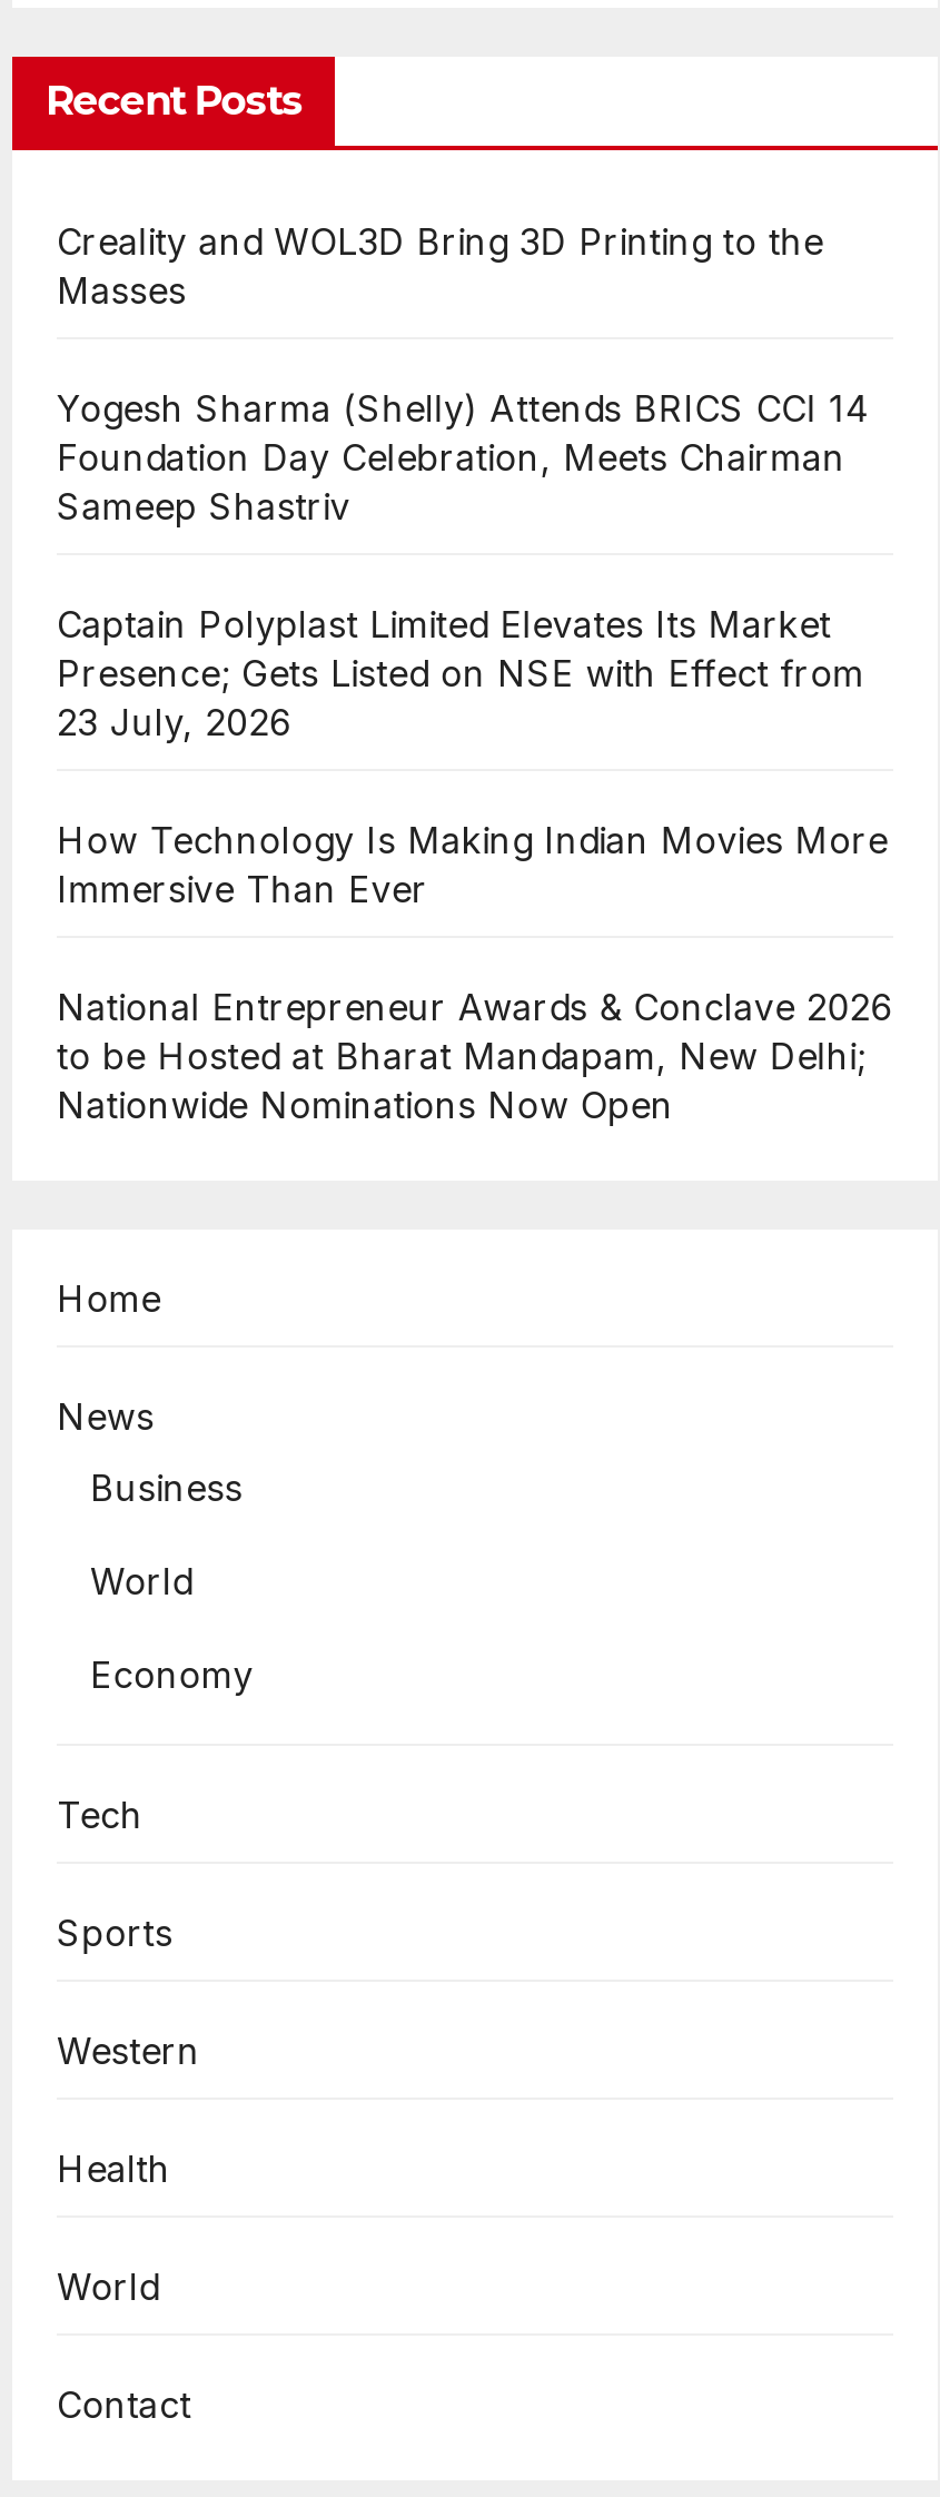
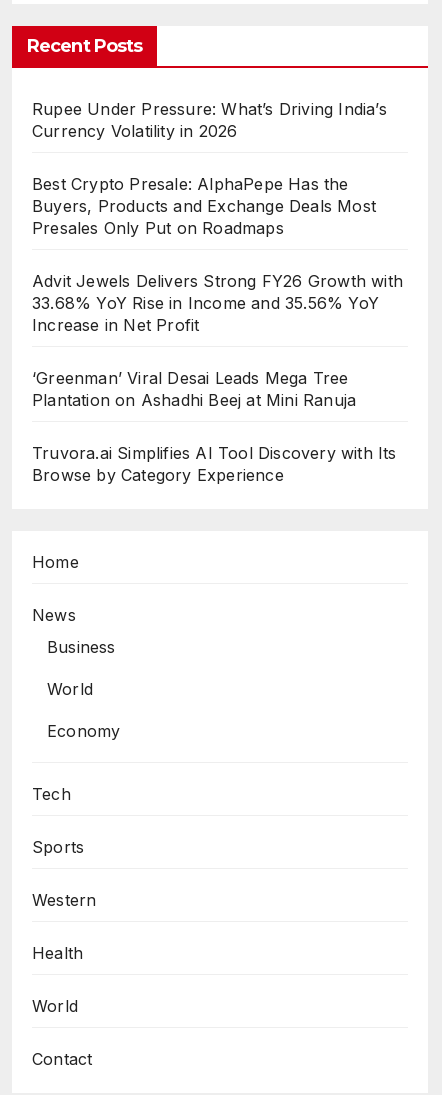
- Creality and WOL3D Bring 3D Printing to the
- Masses
+ Rupee Under Pressure: What’s Driving India’s
+ Currency Volatility in 2026

- Yogesh Sharma (Shelly) Attends BRICS CCI 14
- Foundation Day Celebration, Meets Chairman
- Sameep Shastriv
+ Best Crypto Presale: AlphaPepe Has the
+ Buyers, Products and Exchange Deals Most
+ Presales Only Put on Roadmaps

- Captain Polyplast Limited Elevates Its Market
- Presence; Gets Listed on NSE with Effect from
- 23 July, 2026
+ Advit Jewels Delivers Strong FY26 Growth with
+ 33.68% YoY Rise in Income and 35.56% YoY
+ Increase in Net Profit

- How Technology Is Making Indian Movies More
- Immersive Than Ever
+ ‘Greenman’ Viral Desai Leads Mega Tree
+ Plantation on Ashadhi Beej at Mini Ranuja

- National Entrepreneur Awards & Conclave 2026
- to be Hosted at Bharat Mandapam, New Delhi;
- Nationwide Nominations Now Open
+ Truvora.ai Simplifies AI Tool Discovery with Its
+ Browse by Category Experience
